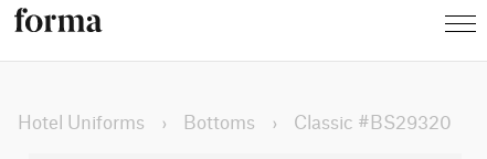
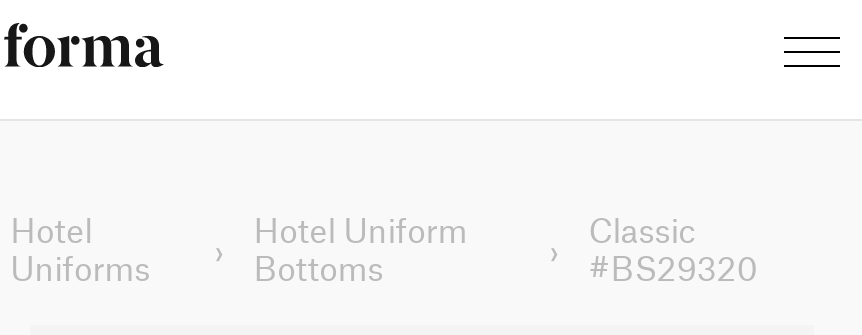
+ Hotel Uniform
